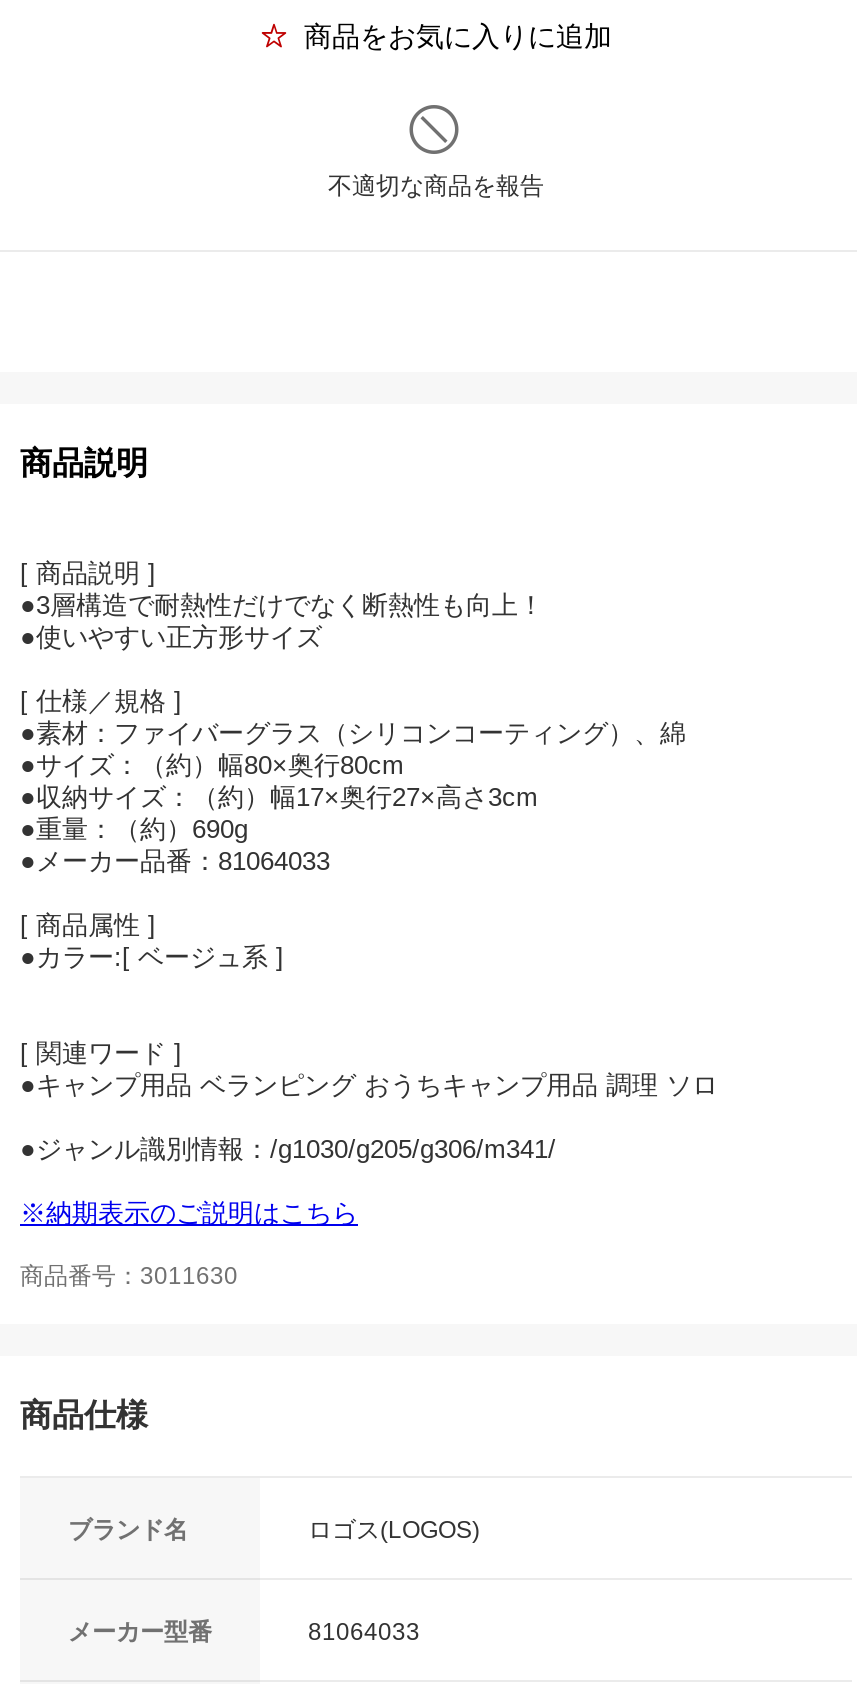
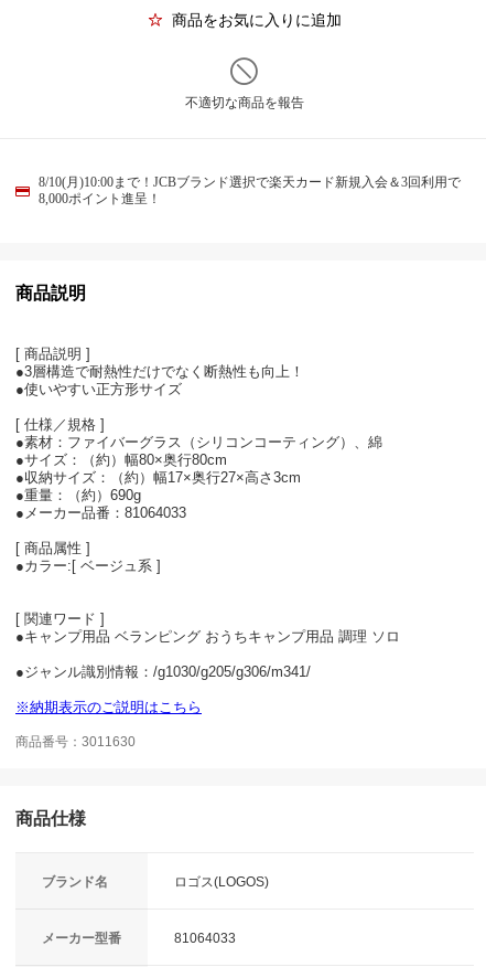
+ 8/10(月)10:00まで！JCBブランド選択で楽天カード新規入会＆3回利用で
+ 8,000ポイント進呈！
